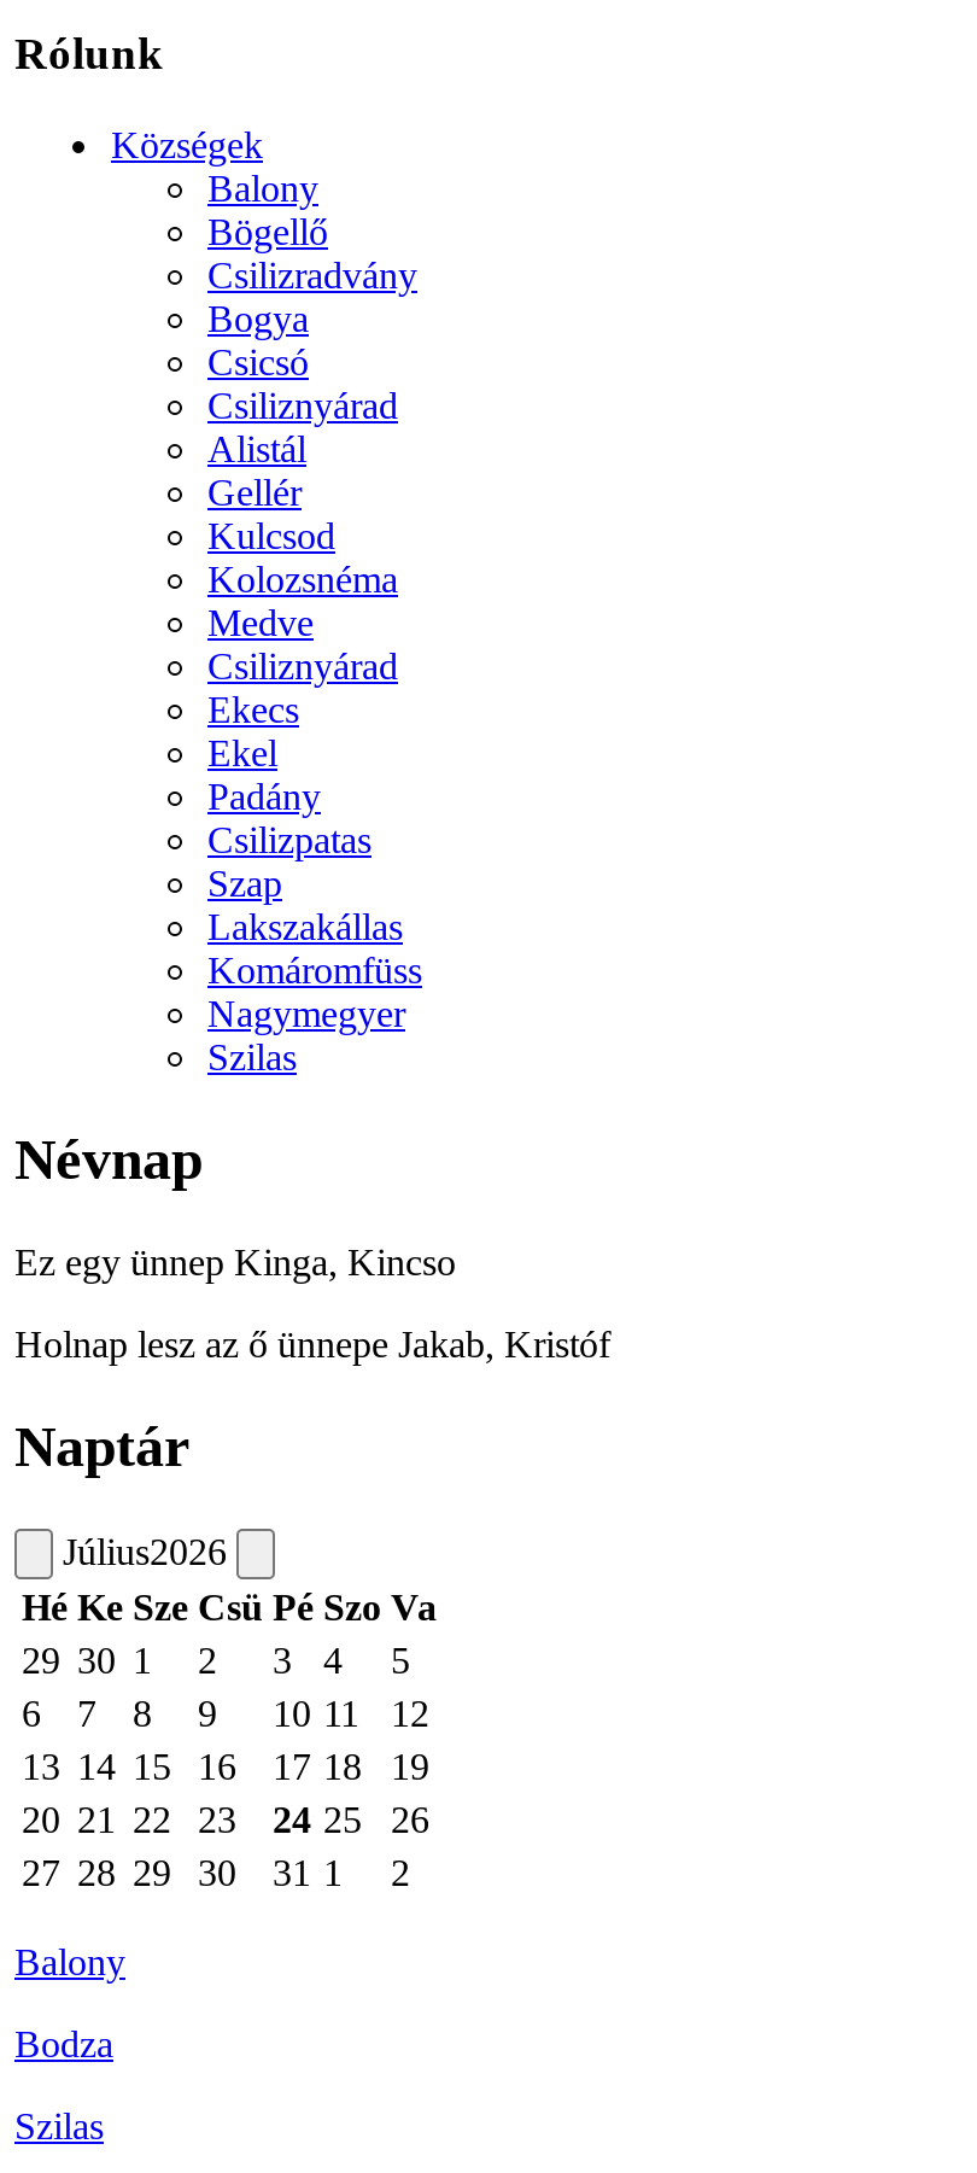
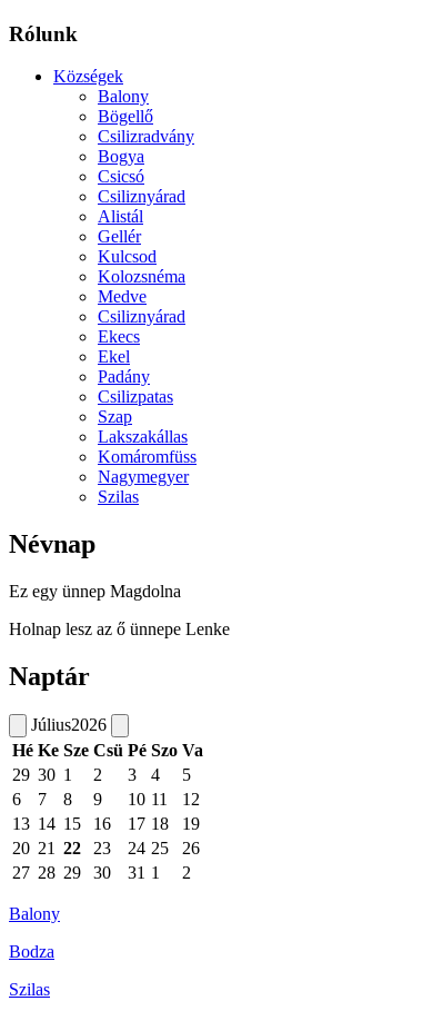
- Ez egy ünnep Kinga, Kincso
+ Ez egy ünnep Magdolna

- Holnap lesz az ő ünnepe Jakab, Kristóf
+ Holnap lesz az ő ünnepe Lenke
